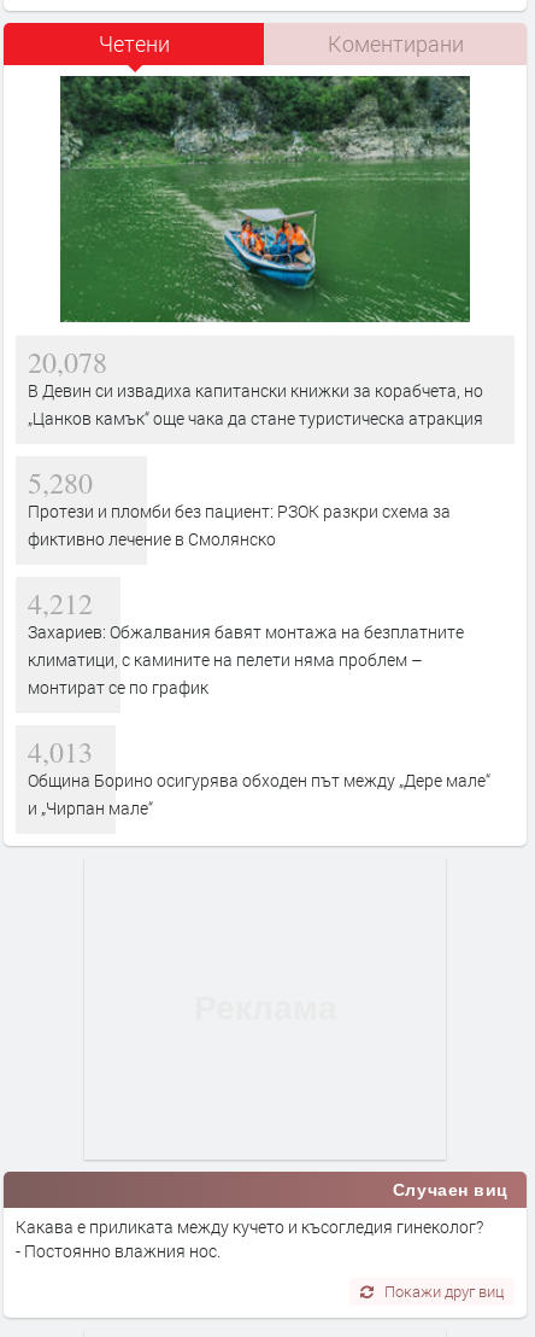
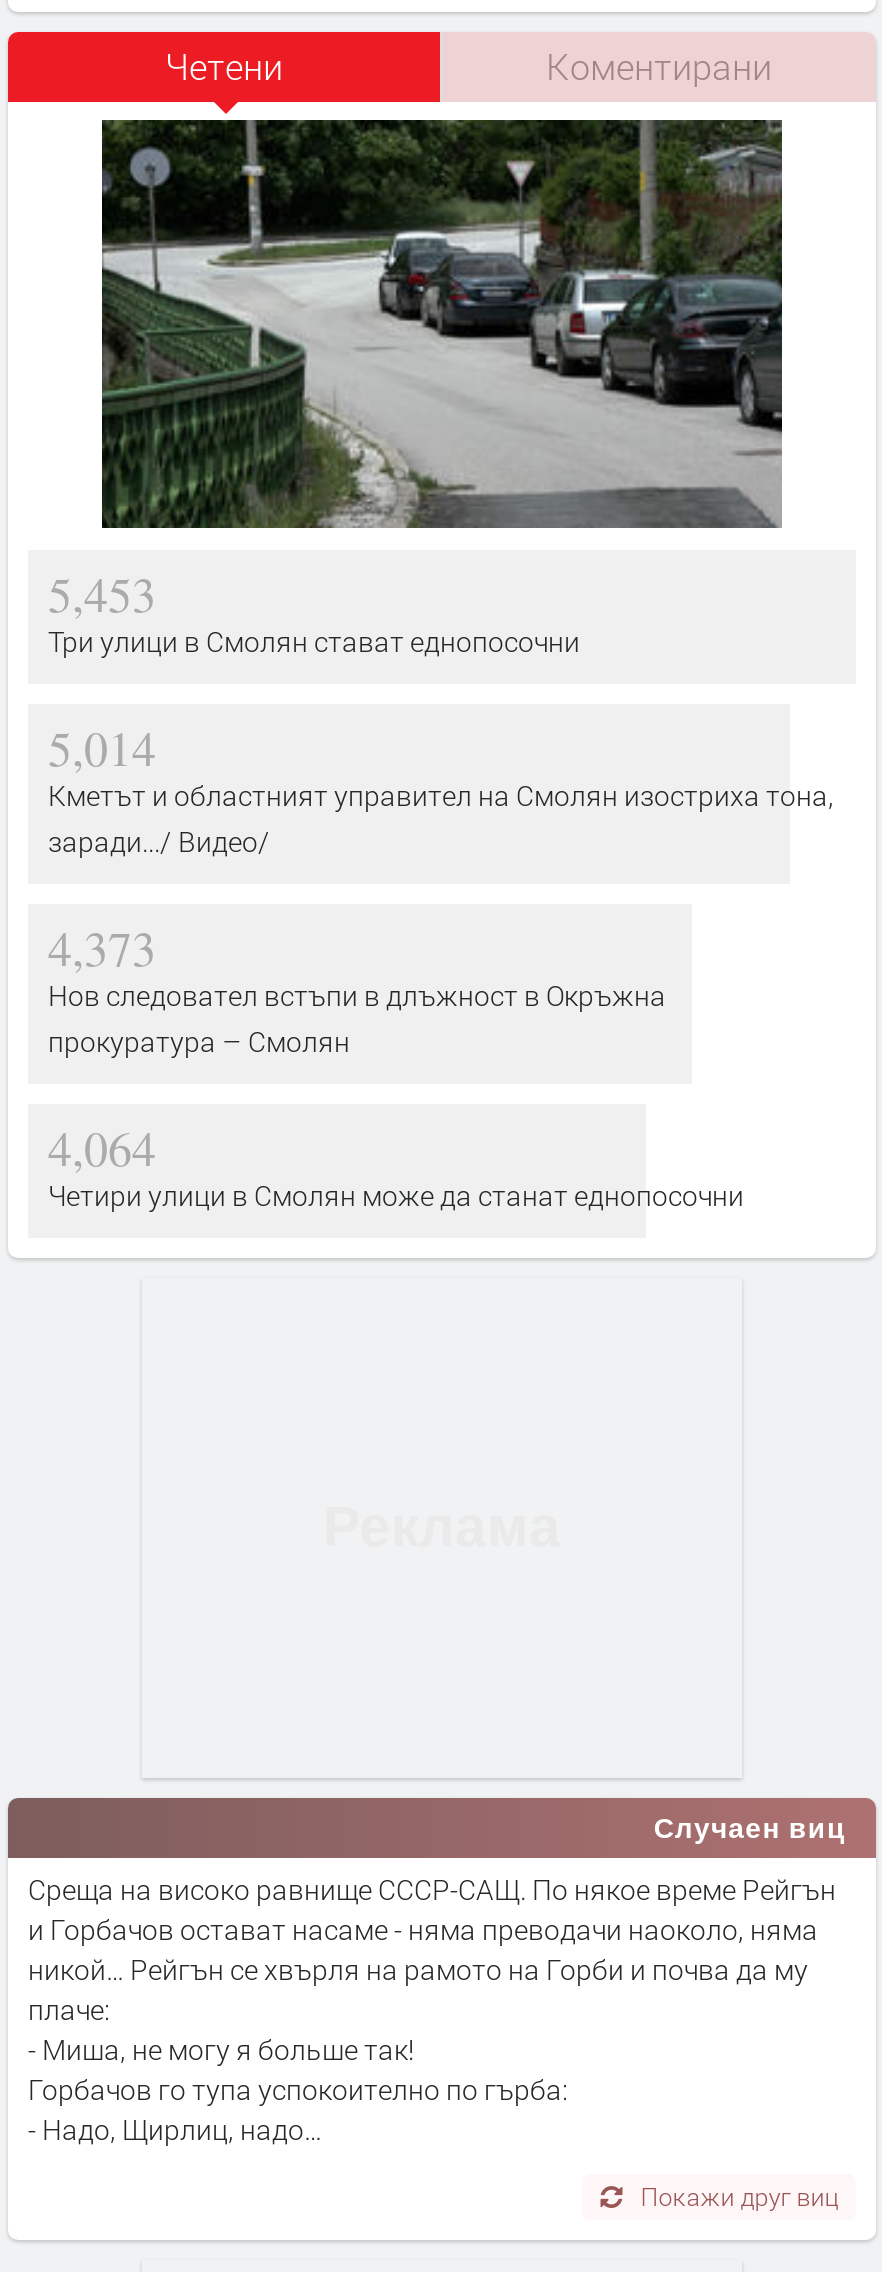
- [image]
+ [image]

- 20,078
- В Девин си извадиха капитански книжки за корабчета, но
- „Цанков камък“ още чака да стане туристическа атракция
+ 5,453
+ Три улици в Смолян стават еднопосочни

- 5,280
- Протези и пломби без пациент: РЗОК разкри схема за
- фиктивно лечение в Смолянско
+ 5,014
+ Кметът и областният управител на Смолян изостриха тона,
+ заради.../ Видео/

- 4,212
- Захариев: Обжалвания бавят монтажа на безплатните
- климатици, с камините на пелети няма проблем –
- монтират се по график
+ 4,373
+ Нов следовател встъпи в длъжност в Окръжна
+ прокуратура – Смолян

- 4,013
- Община Борино осигурява обходен път между „Дере мале“
- и „Чирпан мале“
+ 4,064
+ Четири улици в Смолян може да станат еднопосочни

moved up: Случаен виц

- Какава е приликата между кучето и късогледия гинеколог?
- - Постоянно влажния нос.
+ Среща на високо равнище СССР-САЩ. По някое време Рейгън
+ и Горбачов остават насаме - няма преводачи наоколо, няма
+ никой… Рейгън се хвърля на рамото на Горби и почва да му
+ плаче:
+ - Миша, не могу я больше так!
+ Горбачов го тупа успокоително по гърба:
+ - Надо, Щирлиц, надо…
